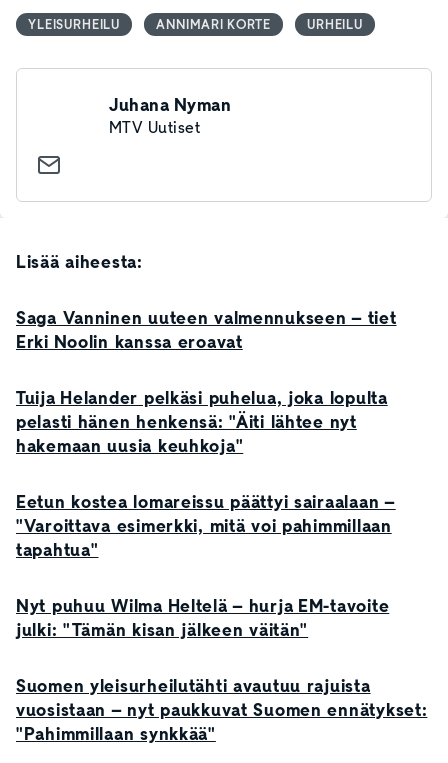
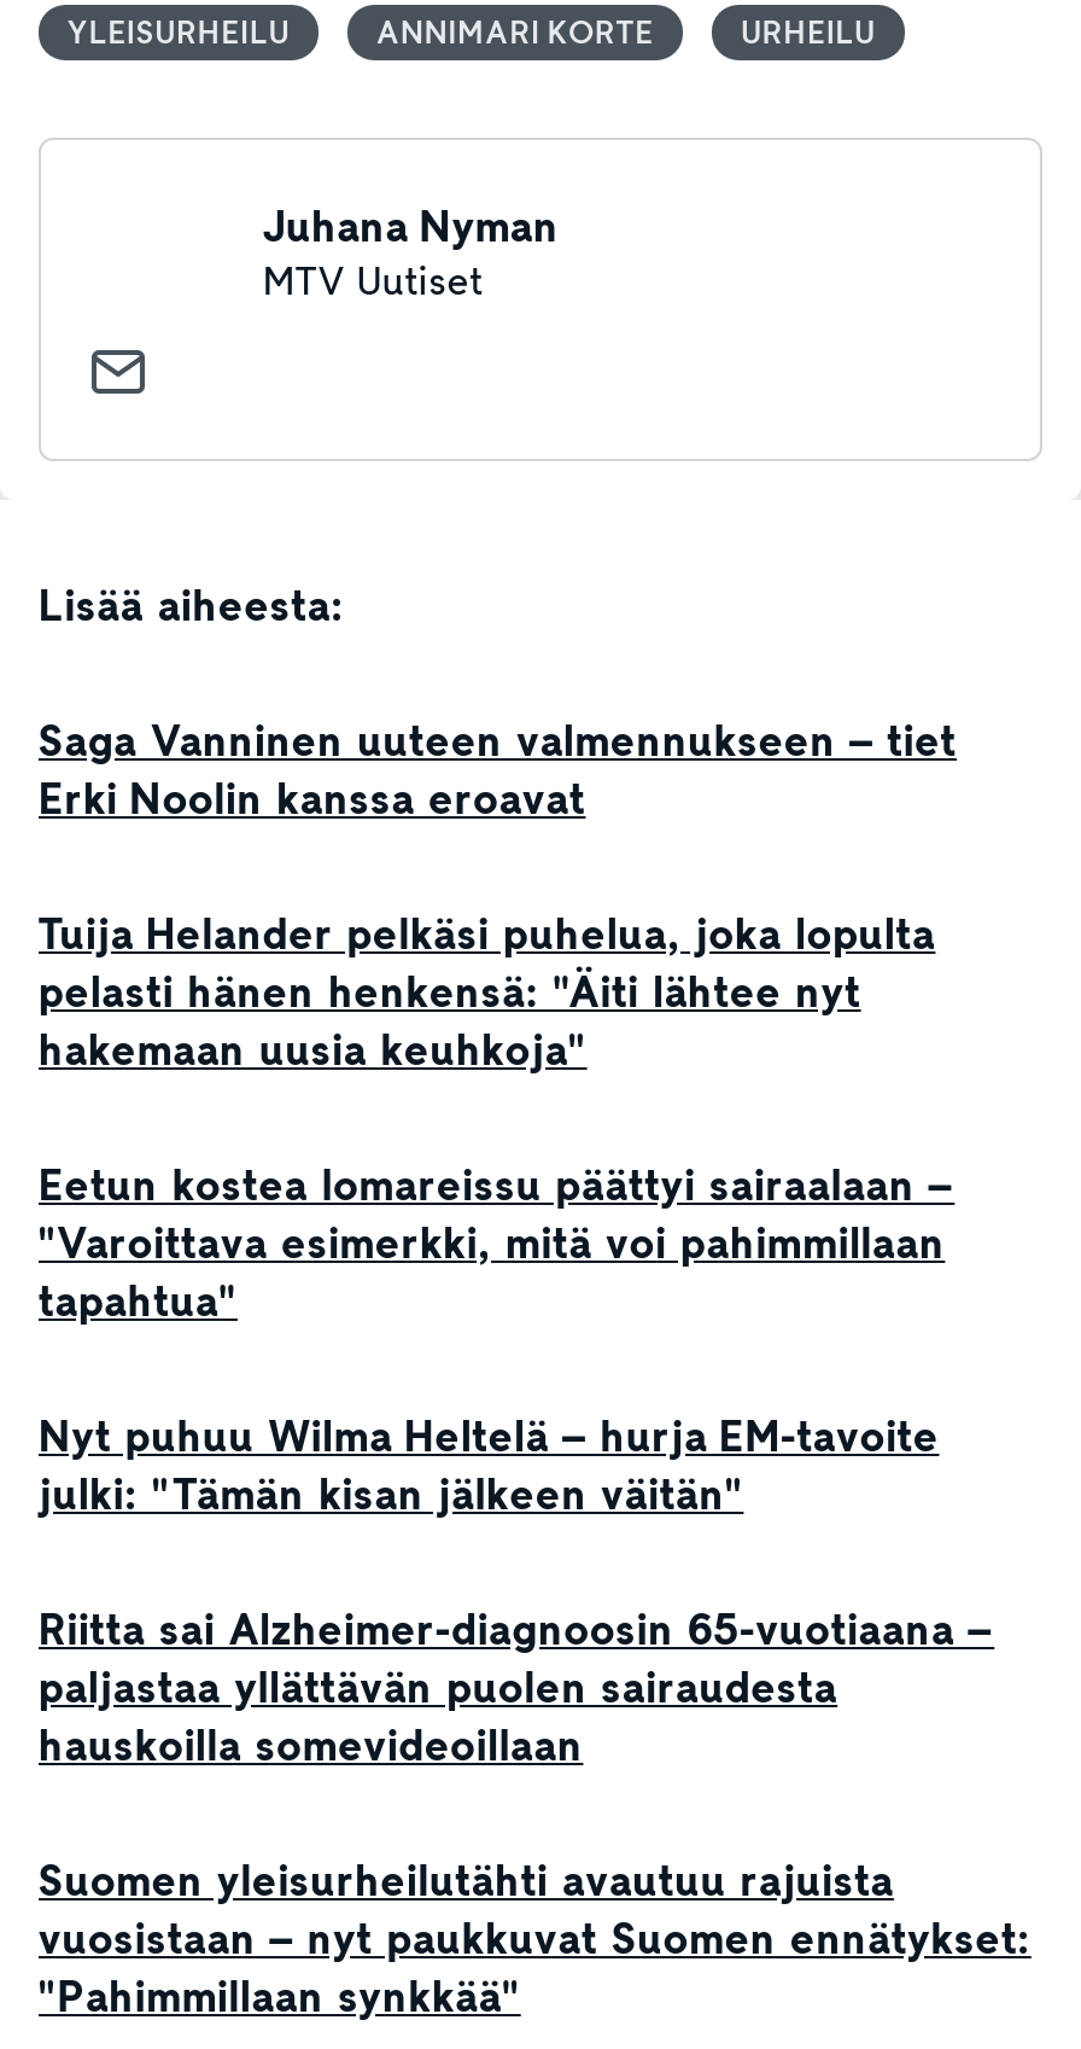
+ Riitta sai Alzheimer-diagnoosin 65-vuotiaana –
+ paljastaa yllättävän puolen sairaudesta
+ hauskoilla somevideoillaan
